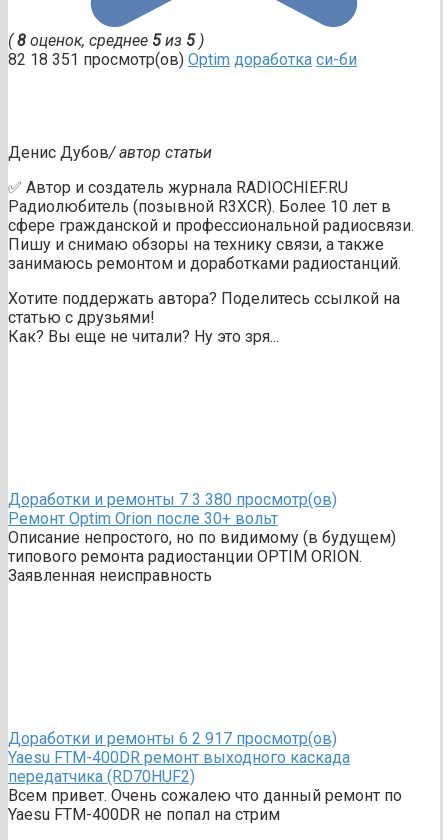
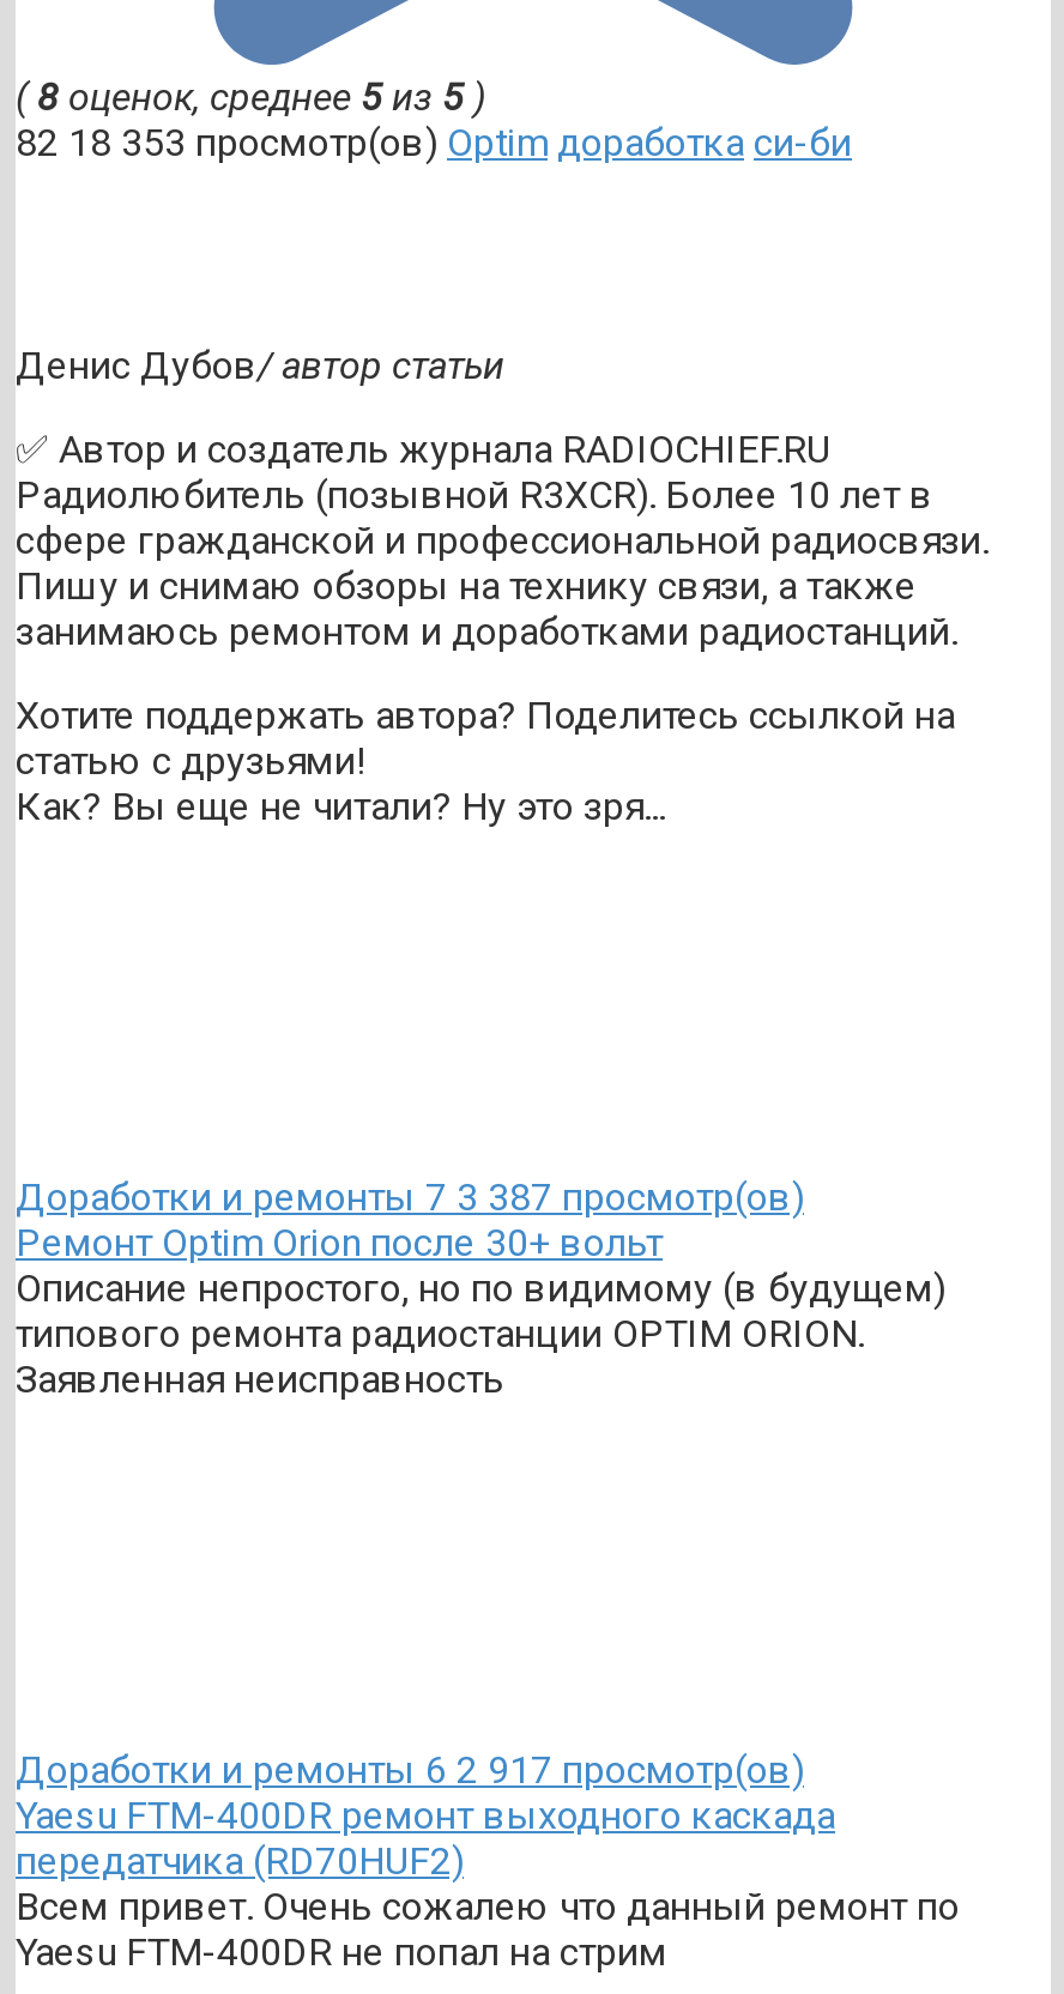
- 82 18 351 просмотр(ов) Optim доработка си-би
+ 82 18 353 просмотр(ов) Optim доработка си-би

- Доработки и ремонты 7 3 380 просмотр(ов)
+ Доработки и ремонты 7 3 387 просмотр(ов)
